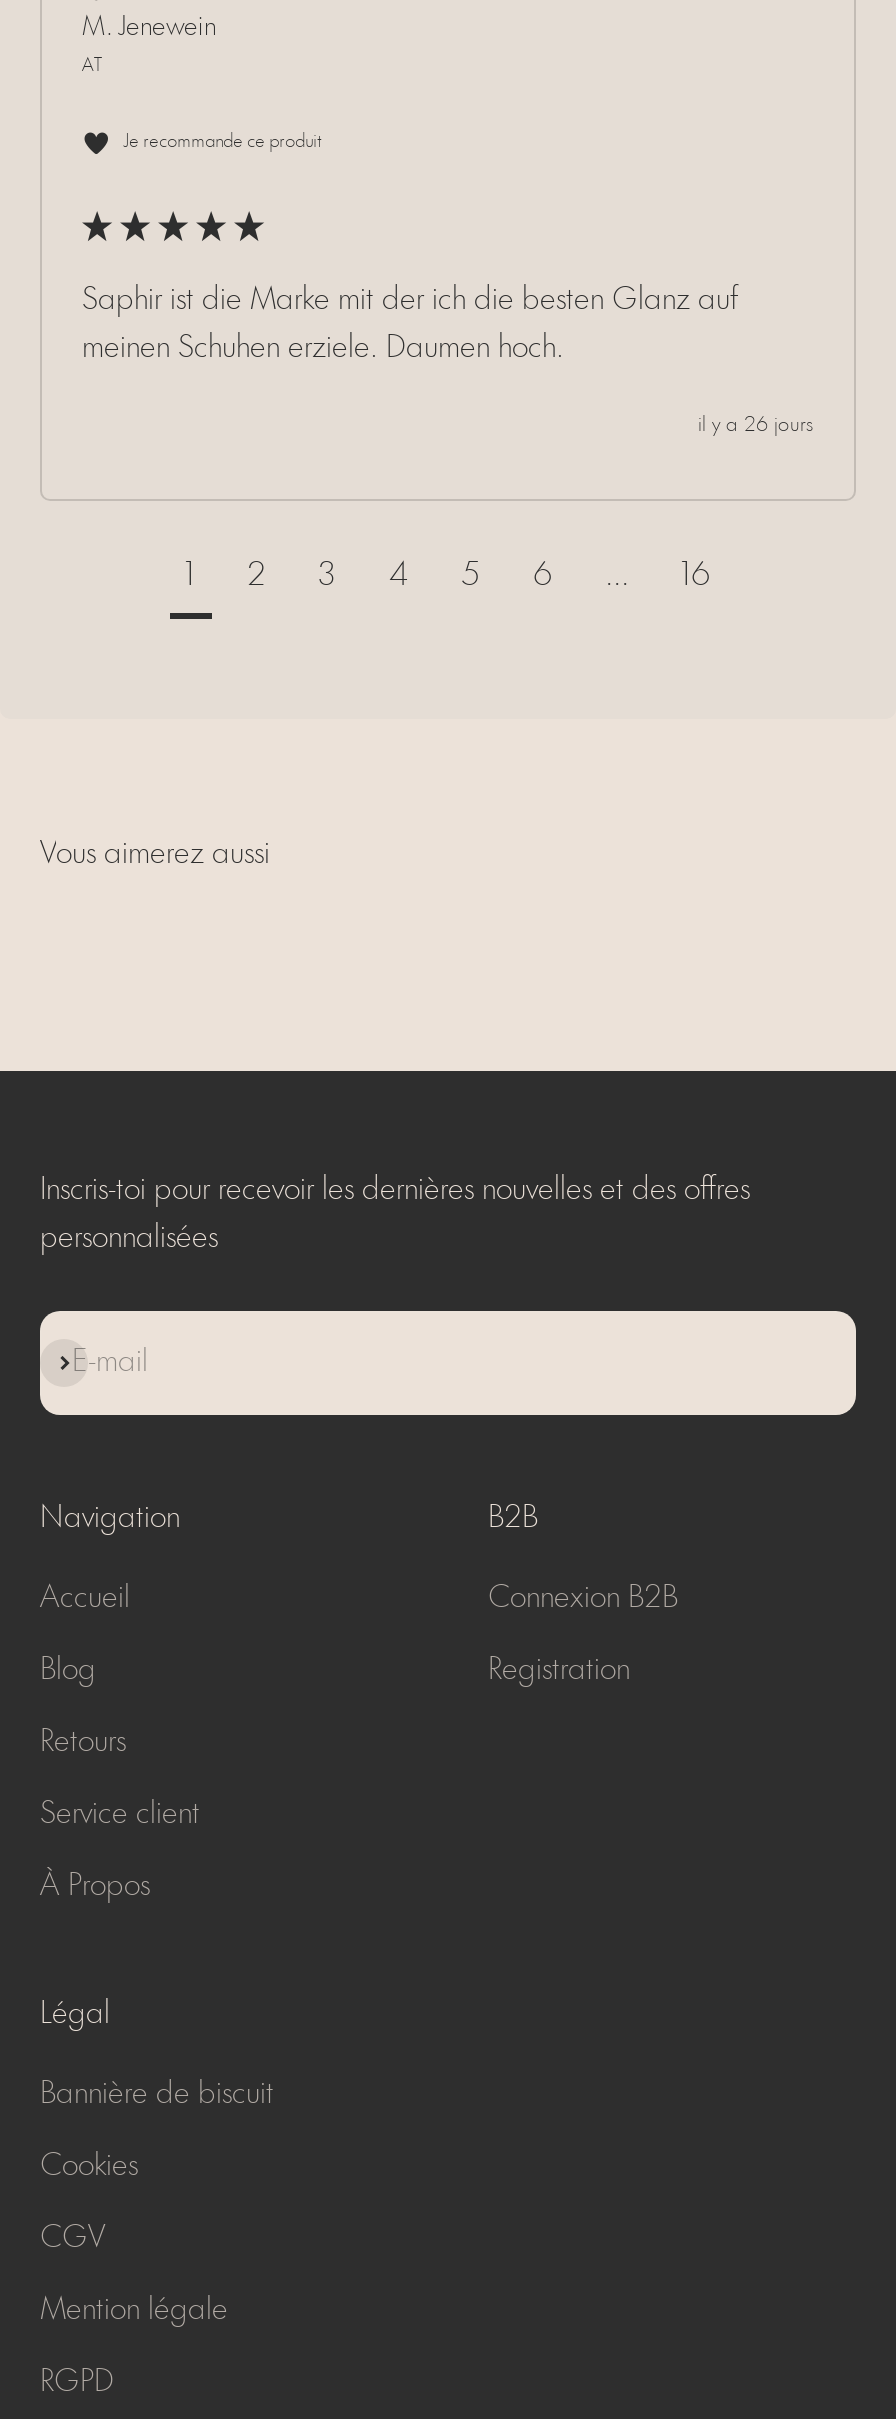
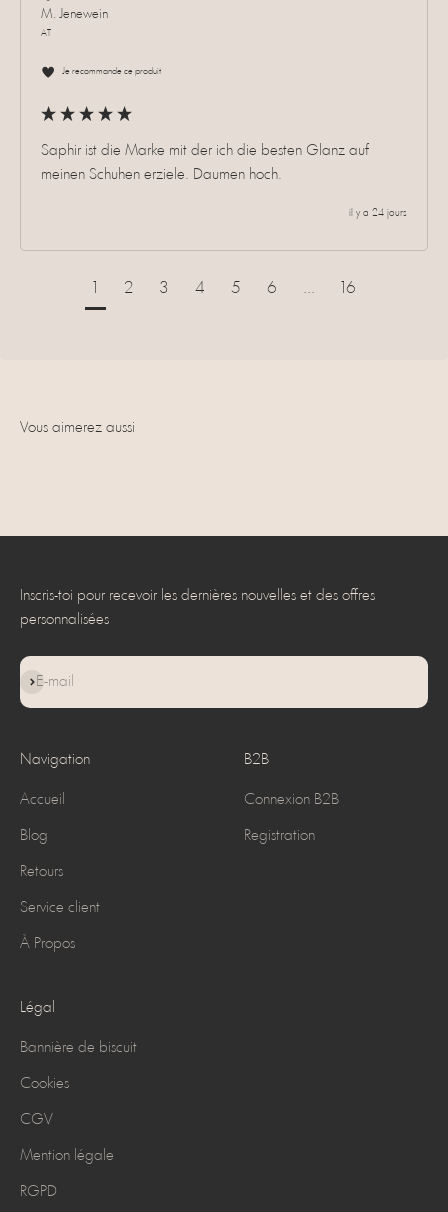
- il y a 26 jours
+ il y a 24 jours
